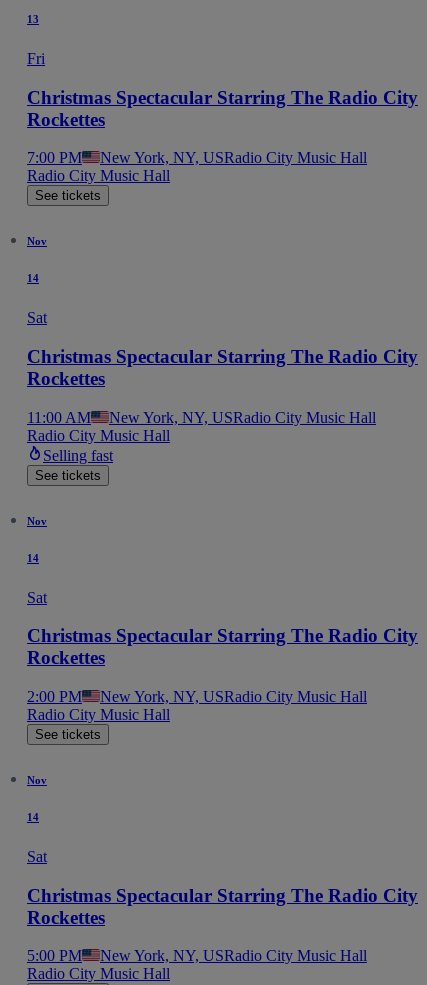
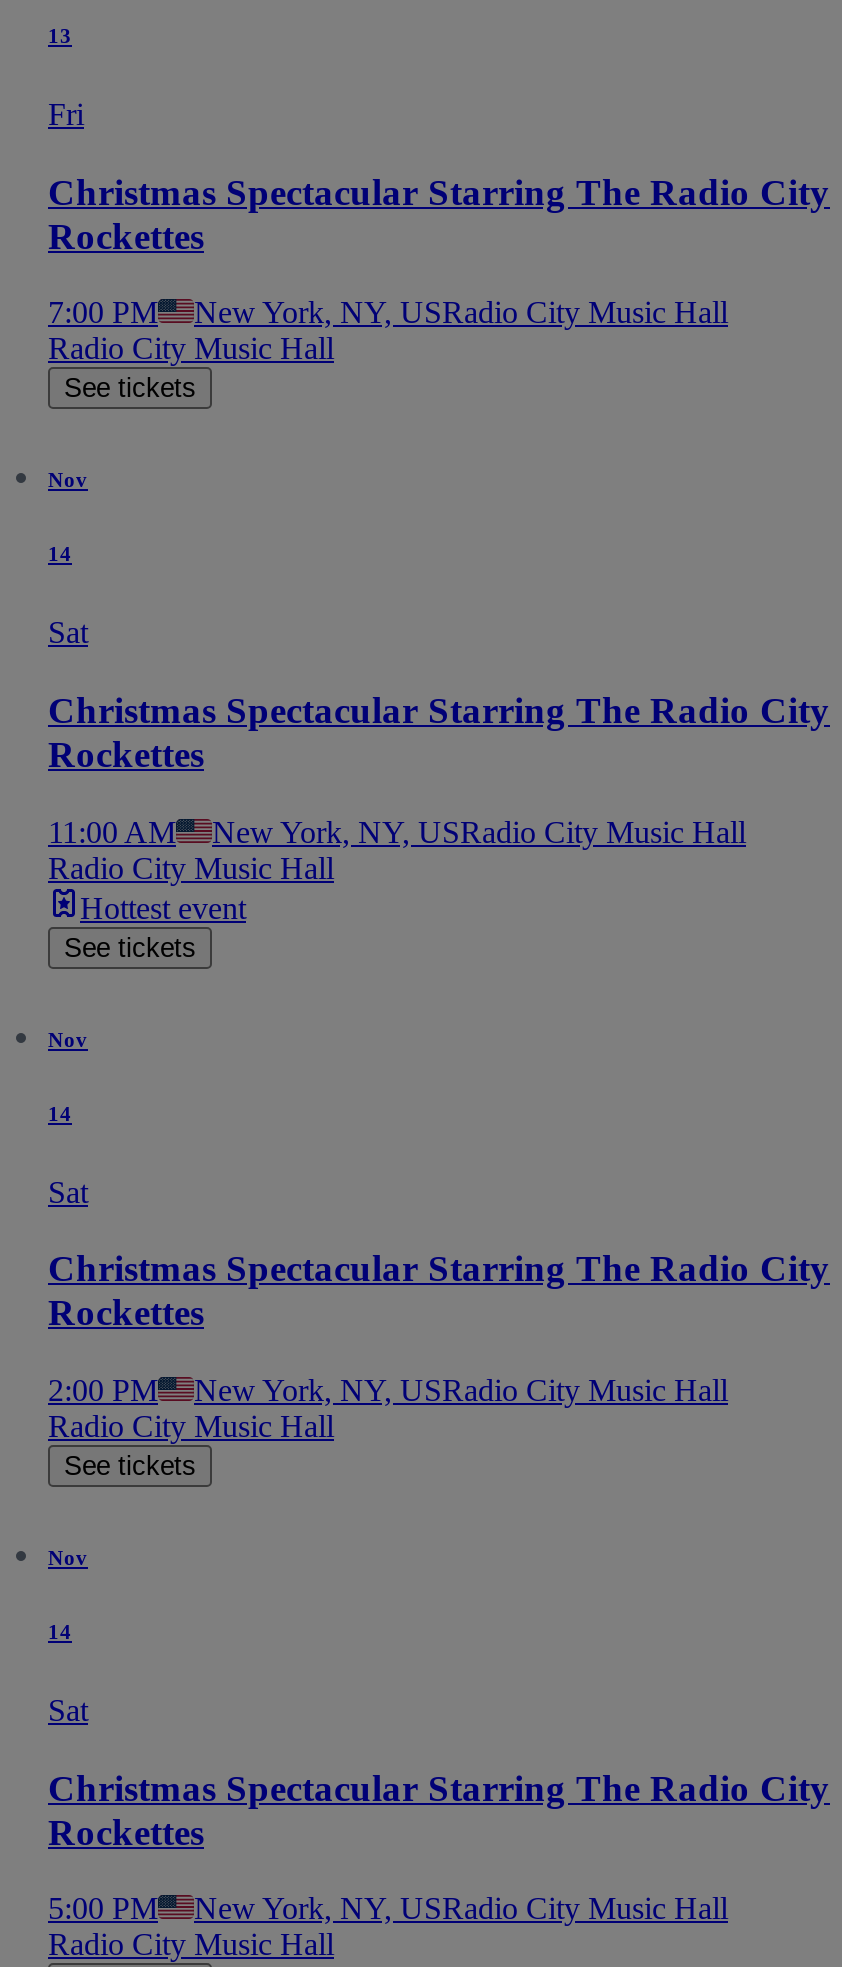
- Selling fast
+ Hottest event
